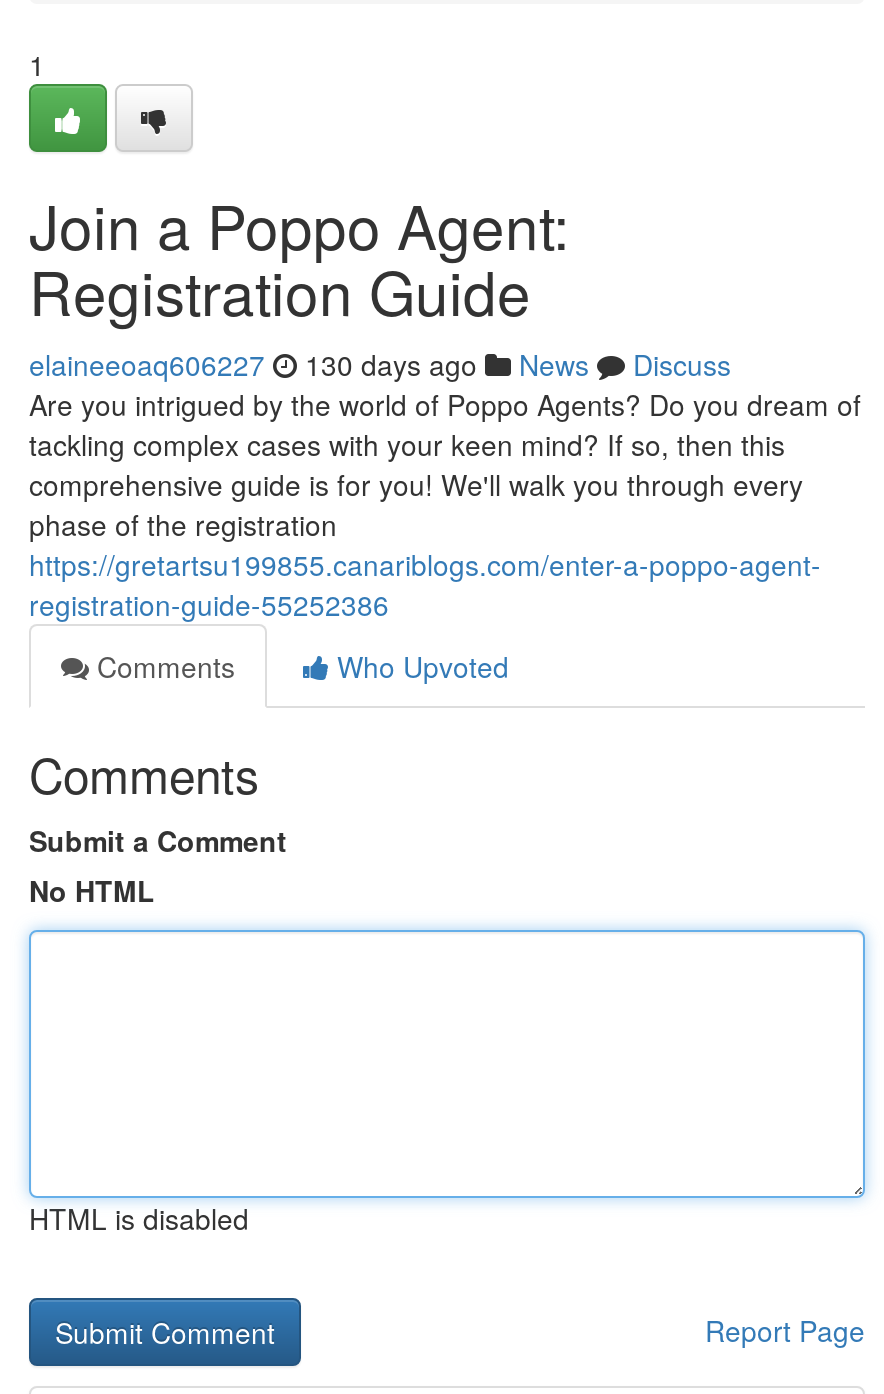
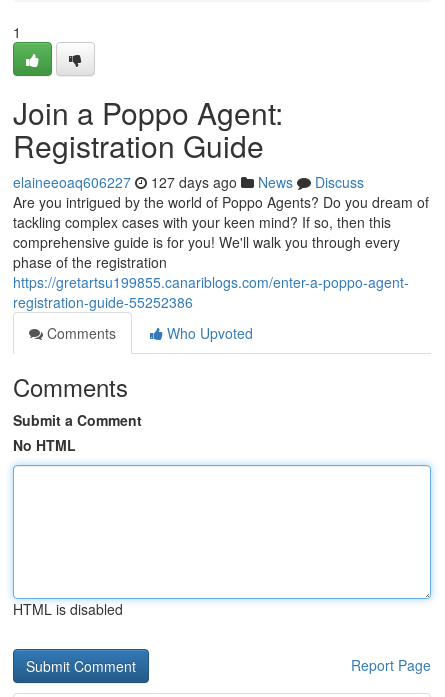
- elaineeoaq606227 130 days ago News Discuss
+ elaineeoaq606227 127 days ago News Discuss
